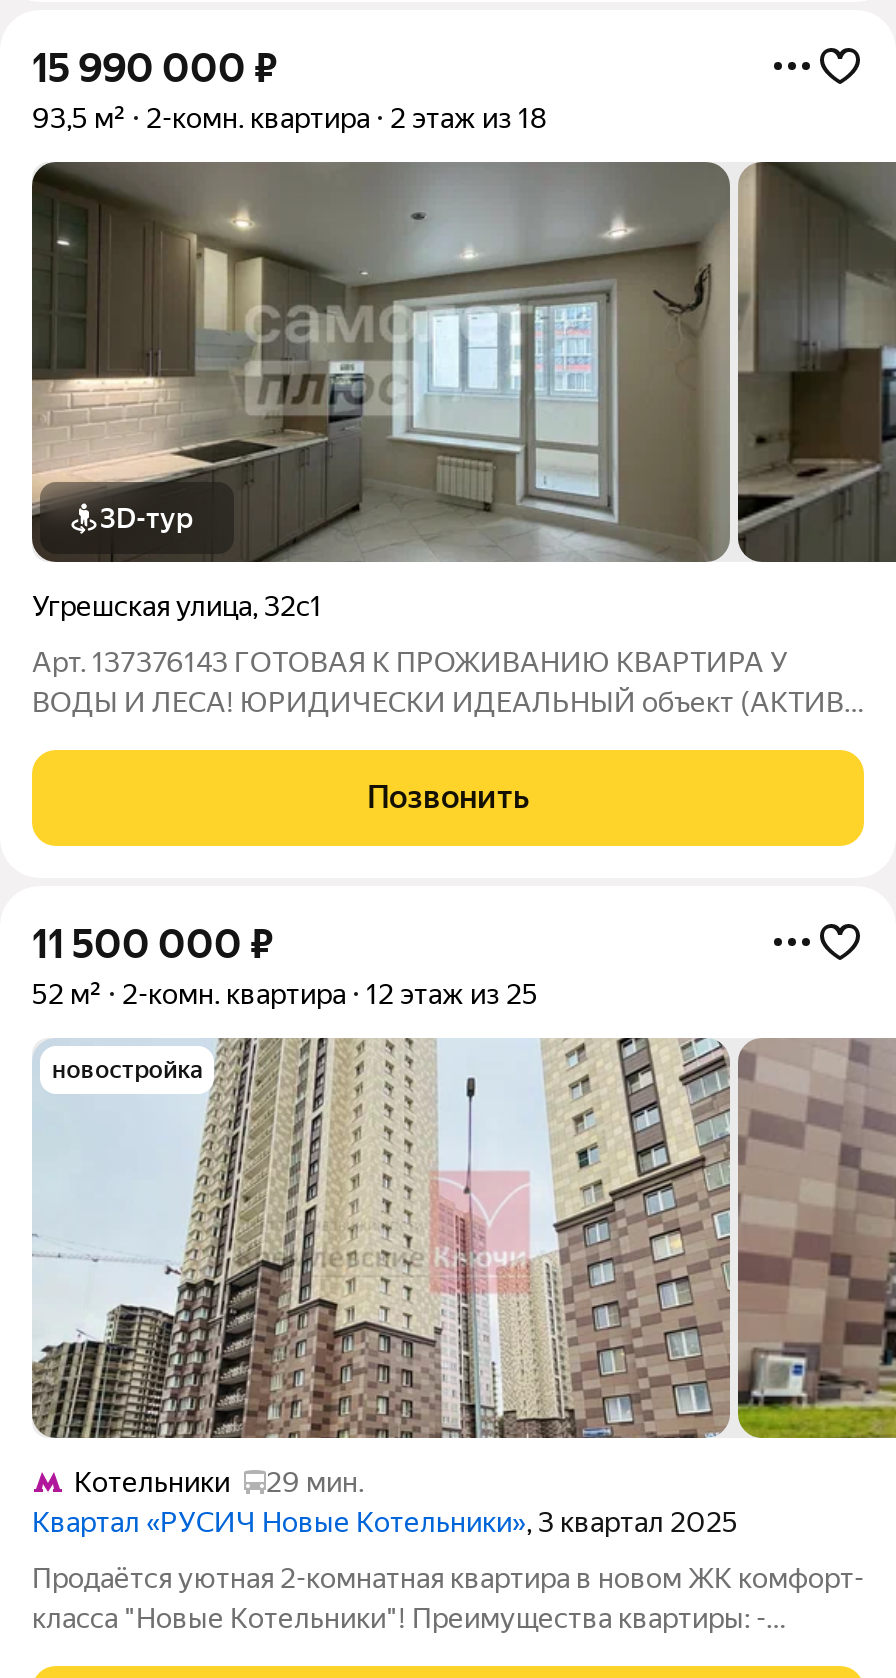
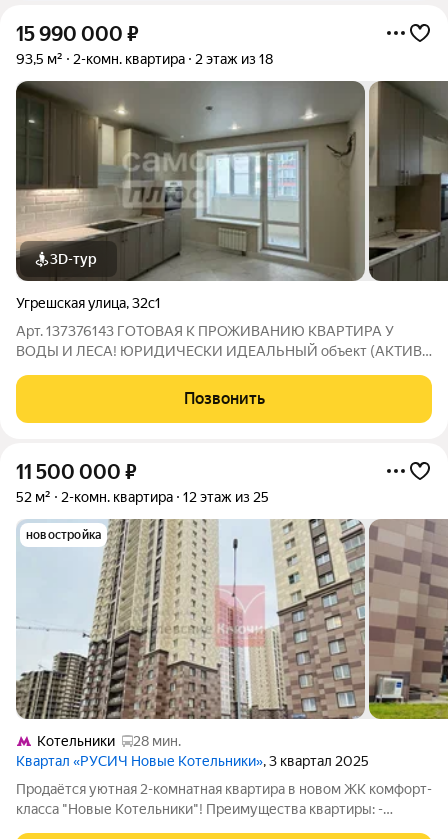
- Котельники 29 мин.
+ Котельники 28 мин.
